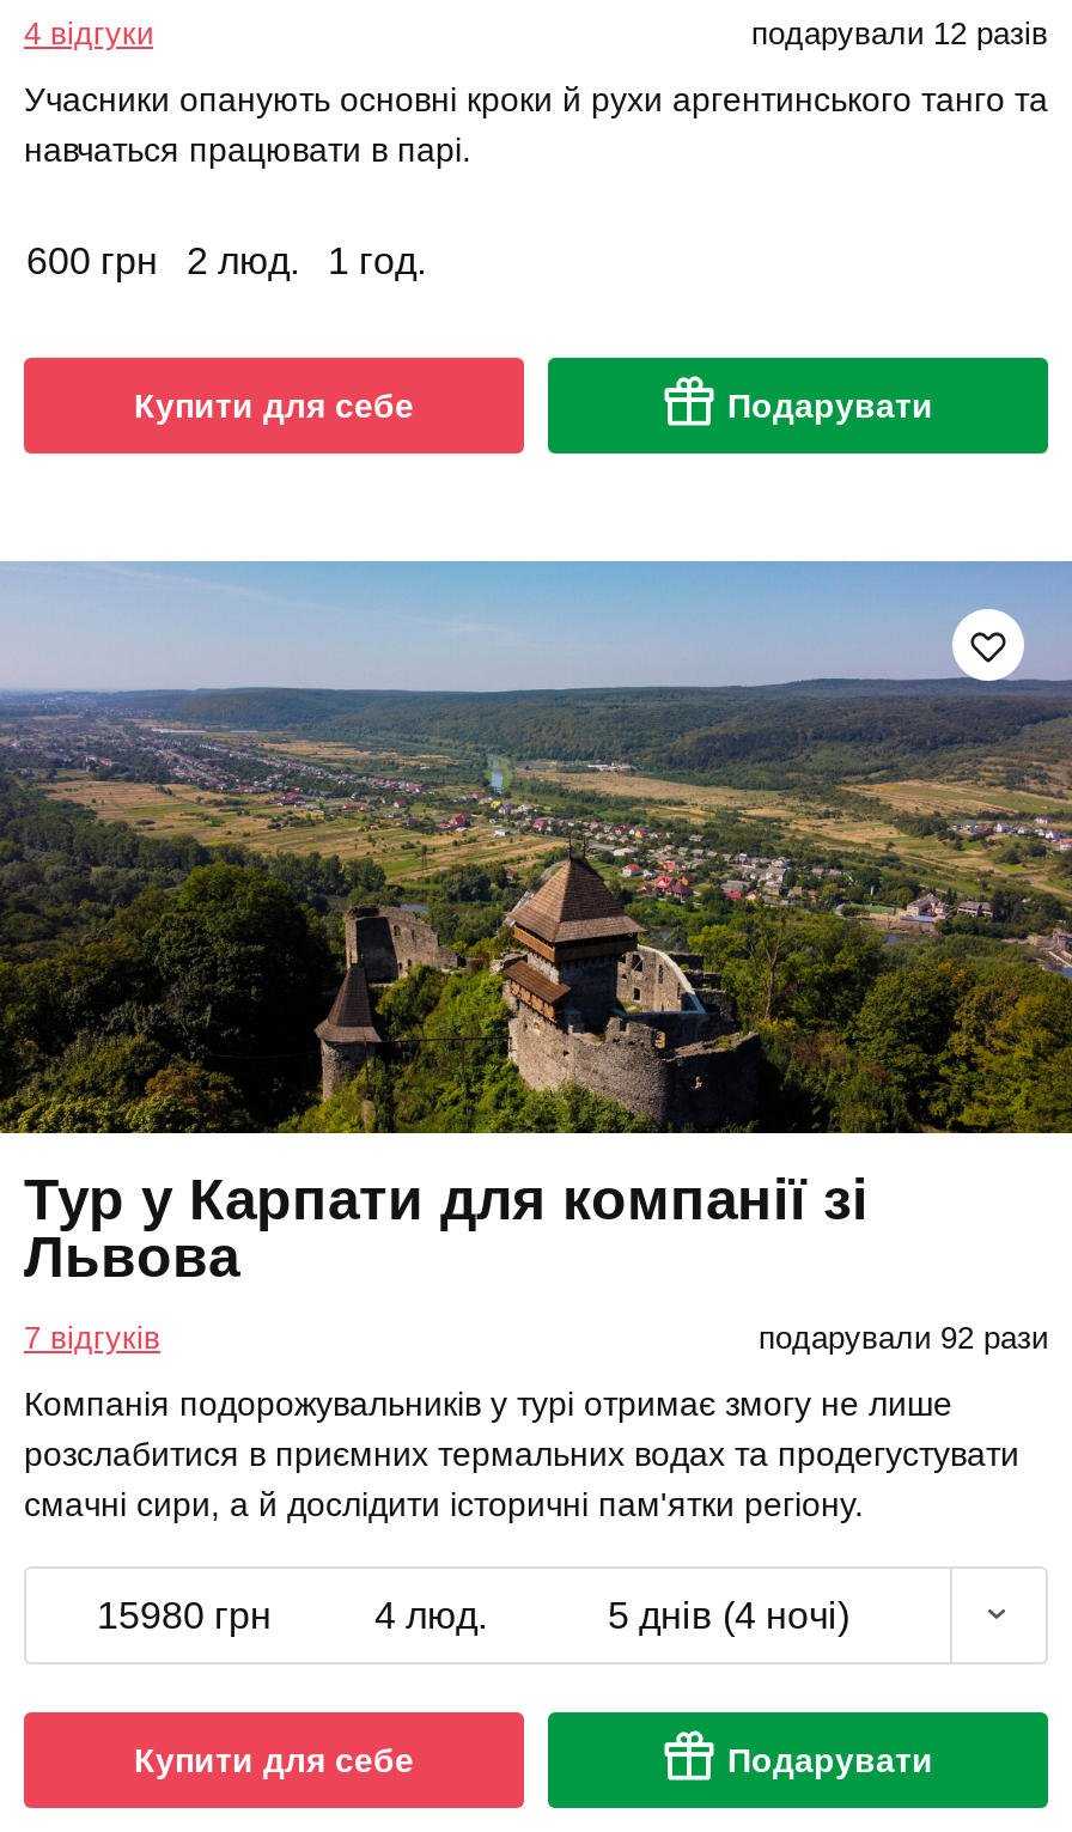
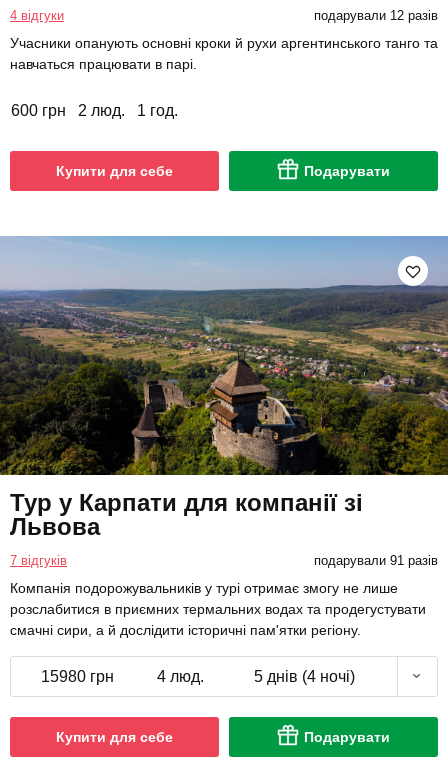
- подарували 92 рази
+ подарували 91 разів
